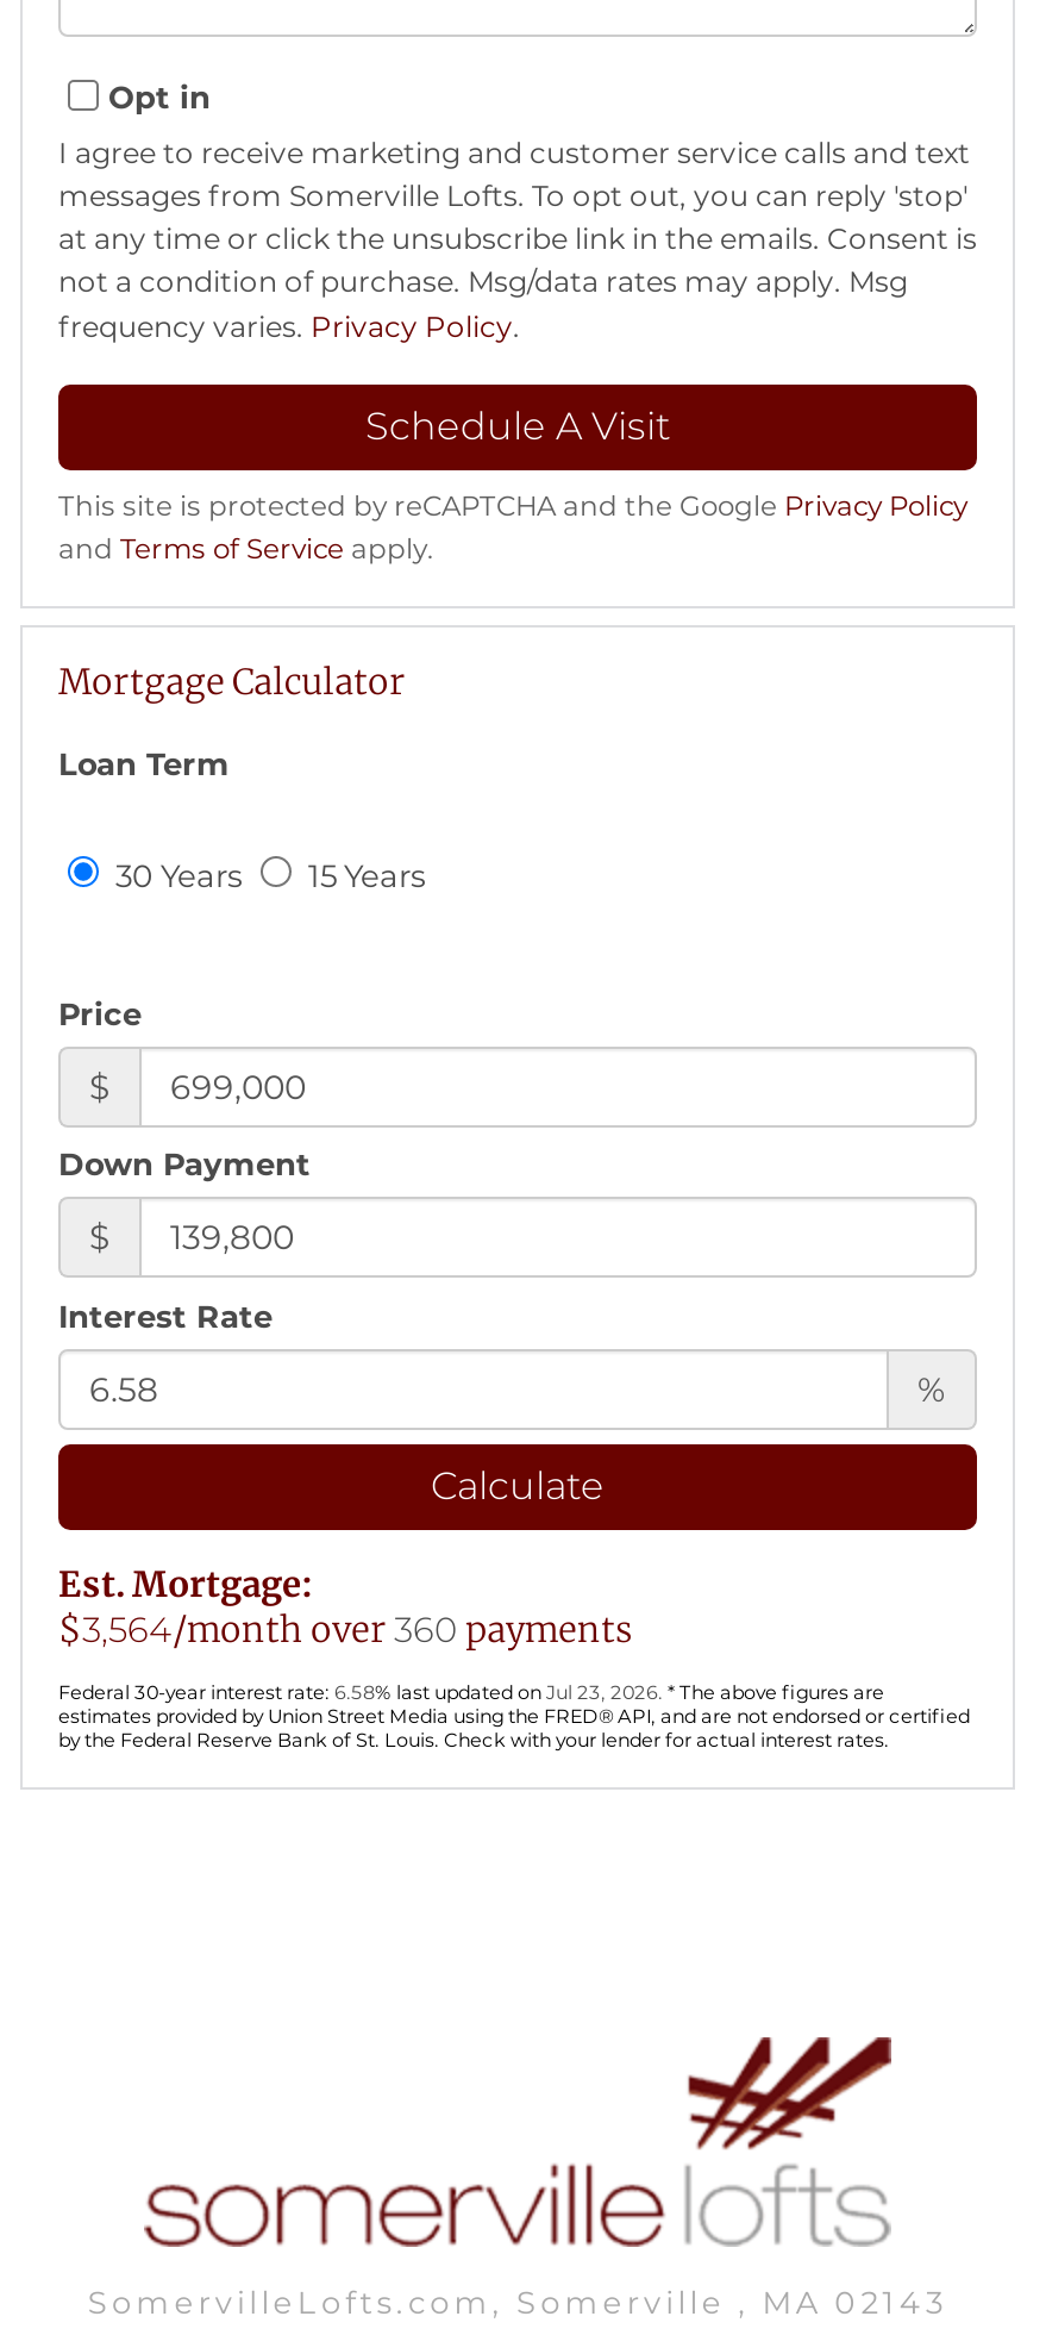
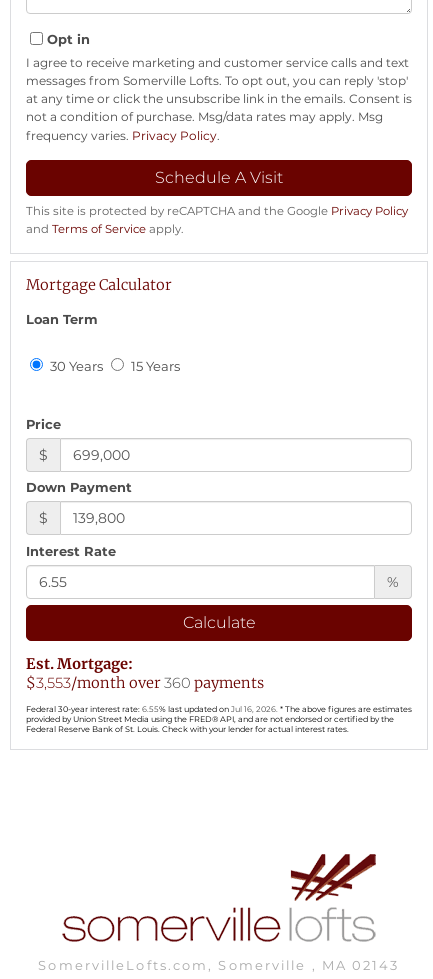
- $3,564/month over 360 payments
+ $3,553/month over 360 payments

- Federal 30-year interest rate: 6.58% last updated on Jul 23, 2026. * The above figures are
- estimates provided by Union Street Media using the FRED® API, and are not endorsed or certified
- by the Federal Reserve Bank of St. Louis. Check with your lender for actual interest rates.
+ Federal 30-year interest rate: 6.55% last updated on Jul 16, 2026. * The above figures are estimates
+ provided by Union Street Media using the FRED® API, and are not endorsed or certified by the
+ Federal Reserve Bank of St. Louis. Check with your lender for actual interest rates.
